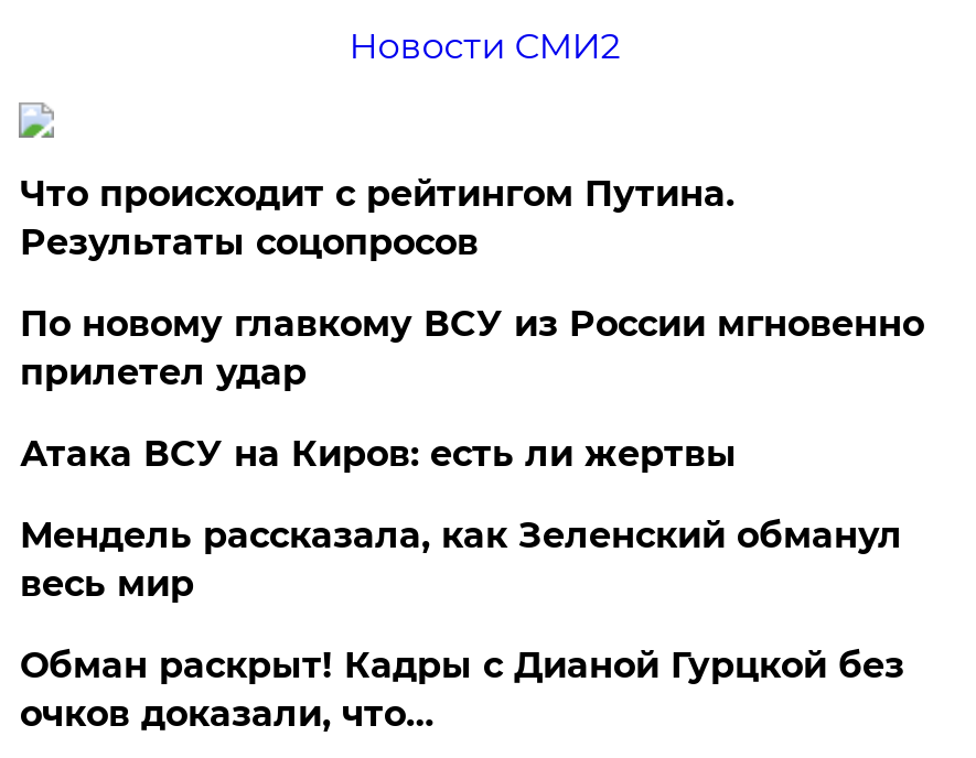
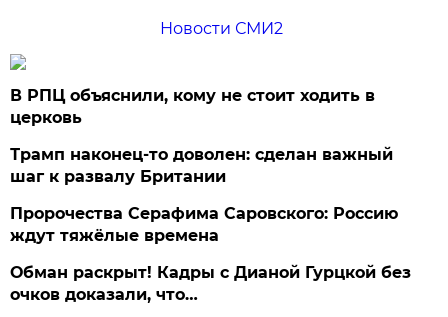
- Что происходит с рейтингом Путина.
- Результаты соцопросов
- По новому главкому ВСУ из России мгновенно
- прилетел удар
- Атака ВСУ на Киров: есть ли жертвы
- Мендель рассказала, как Зеленский обманул
- весь мир
+ В РПЦ объяснили, кому не стоит ходить в
+ церковь
+ Трамп наконец-то доволен: сделан важный
+ шаг к развалу Британии
+ Пророчества Серафима Саровского: Россию
+ ждут тяжёлые времена
